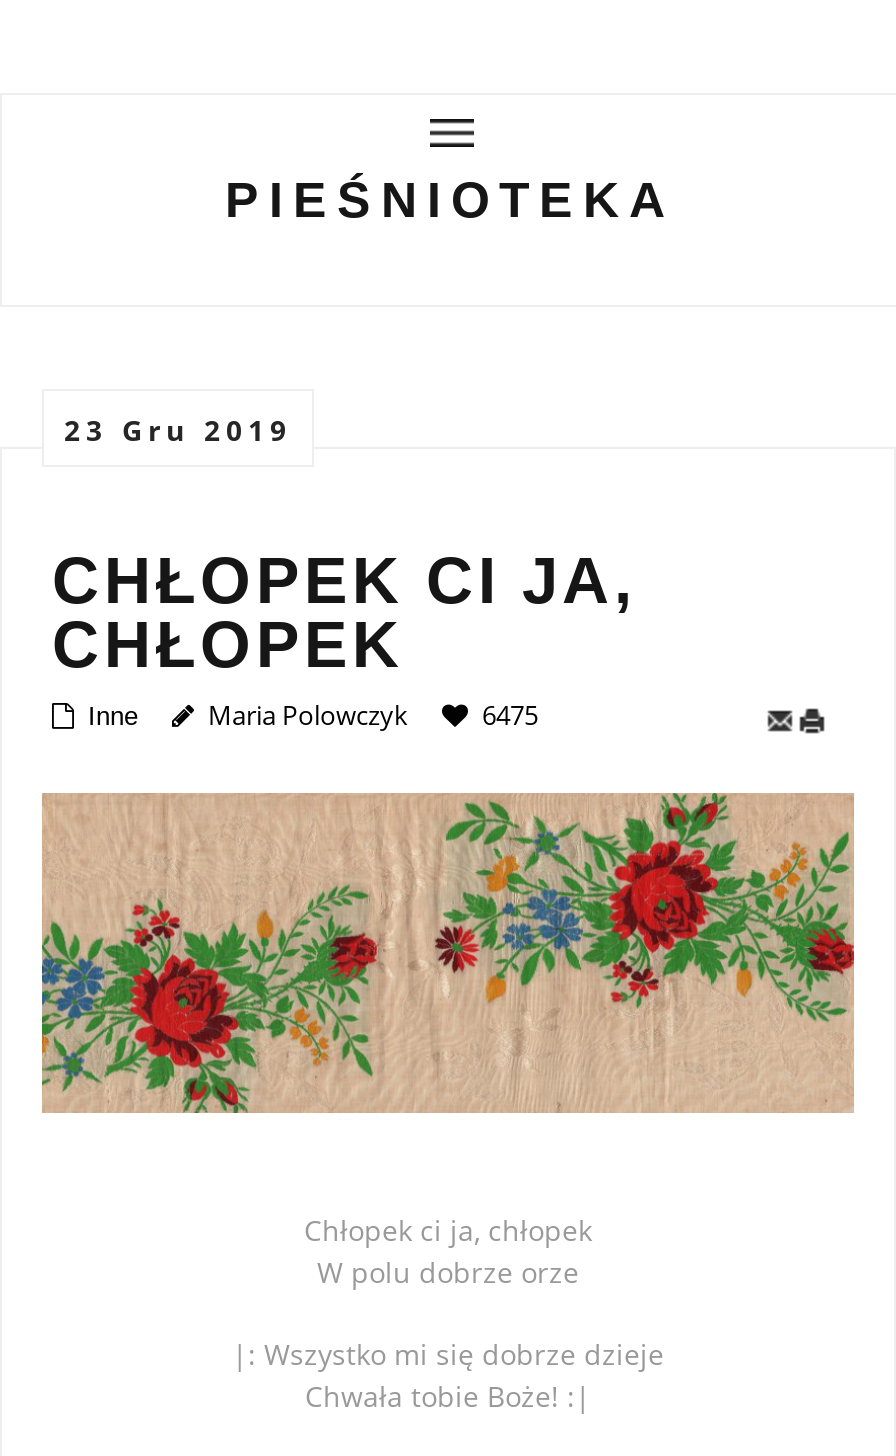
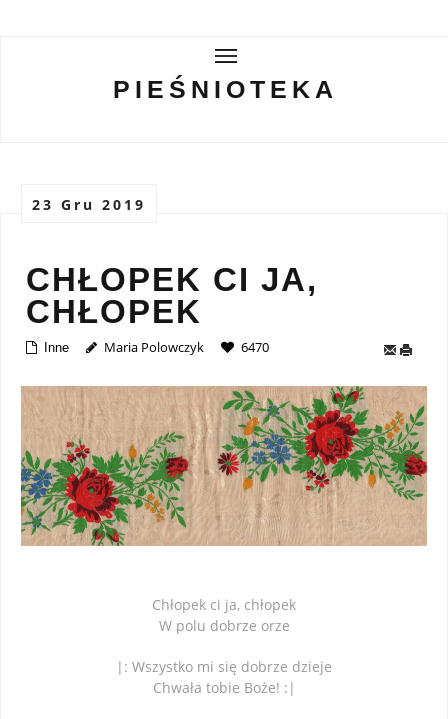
- 6475
+ 6470
